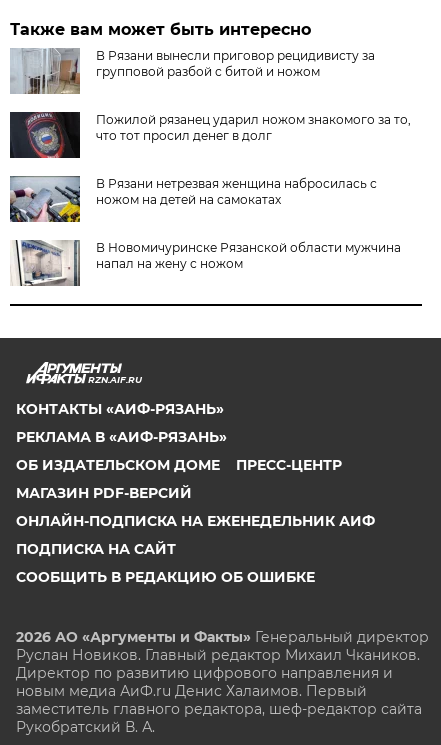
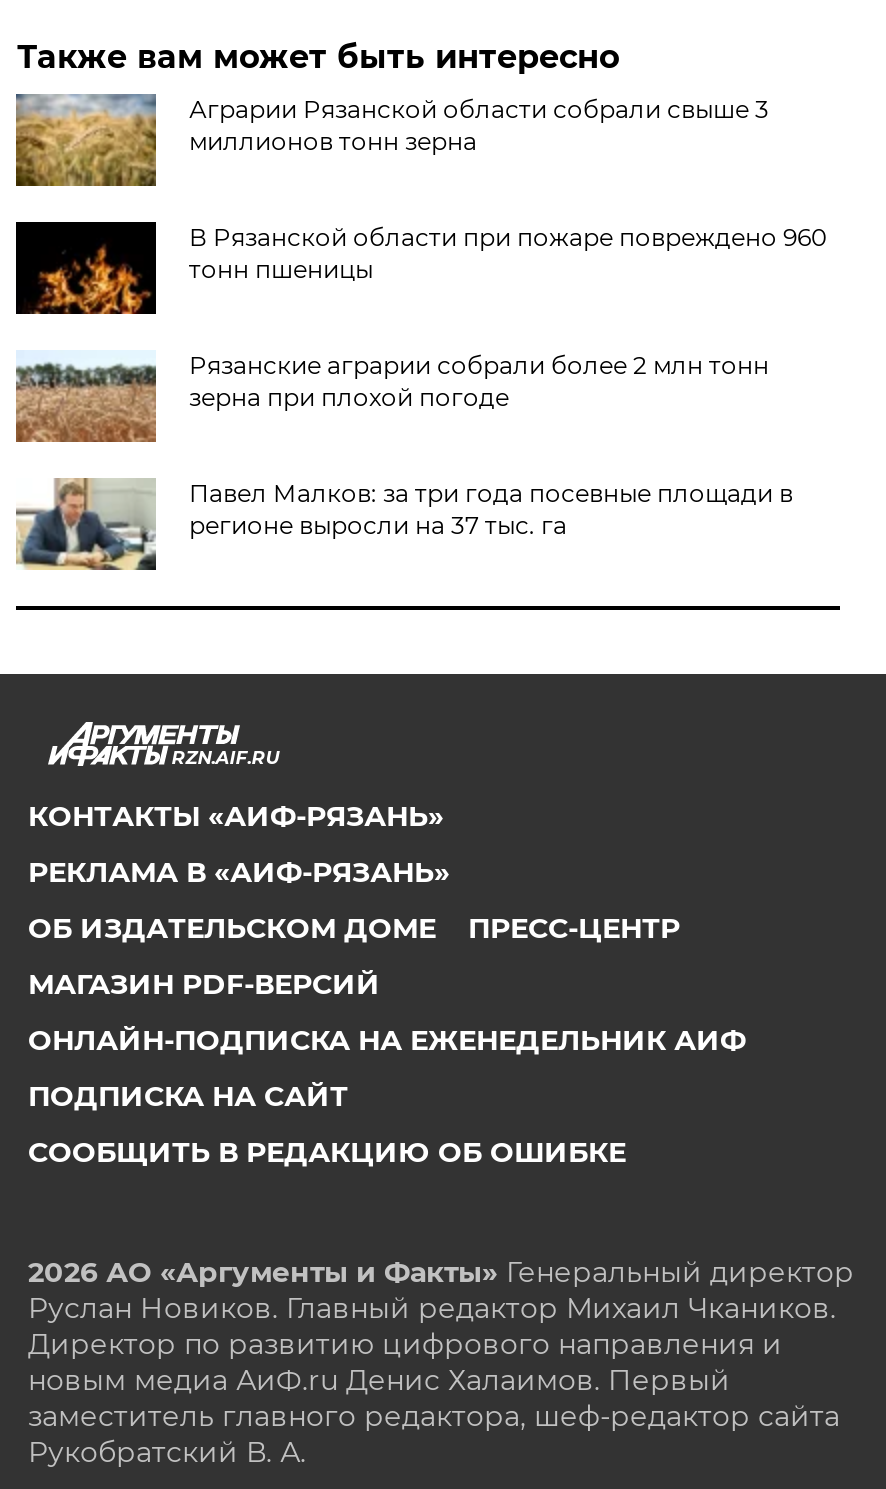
- [image]
- В Рязани вынесли приговор рецидивисту за
- групповой разбой с битой и ножом
+ [image]
+ Аграрии Рязанской области собрали свыше 3
+ миллионов тонн зерна

- [image]
- Пожилой рязанец ударил ножом знакомого за то,
- что тот просил денег в долг
+ [image]
+ В Рязанской области при пожаре повреждено 960
+ тонн пшеницы

- [image]
- В Рязани нетрезвая женщина набросилась с
- ножом на детей на самокатах
+ [image]
+ Рязанские аграрии собрали более 2 млн тонн
+ зерна при плохой погоде

- [image]
- В Новомичуринске Рязанской области мужчина
- напал на жену с ножом
+ [image]
+ Павел Малков: за три года посевные площади в
+ регионе выросли на 37 тыс. га
